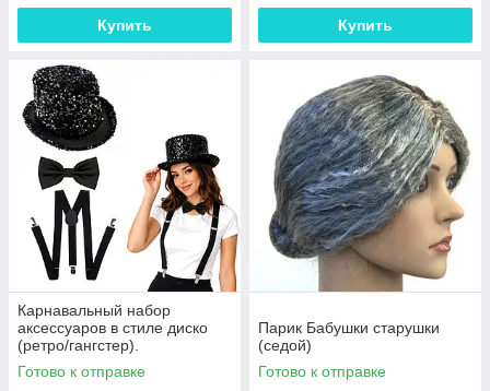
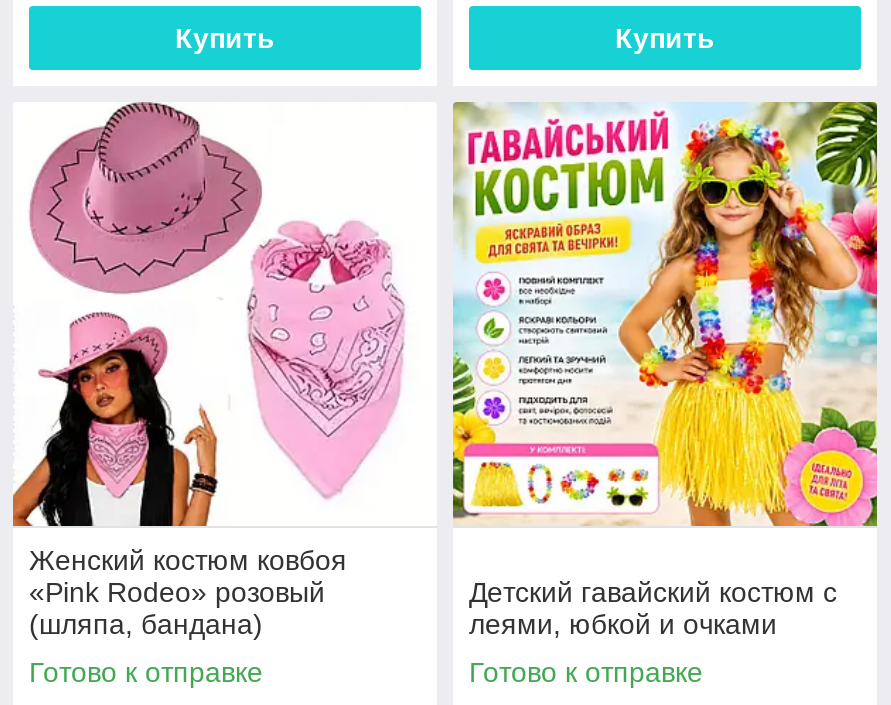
- [image]
- Карнавальный набор
- аксессуаров в стиле диско
- (ретро/гангстер).
+ [image]
+ Женский костюм ковбоя
+ «Pink Rodeo» розовый
+ (шляпа, бандана)

- [image]
- Парик Бабушки старушки
- (седой)
+ [image]
+ Детский гавайский костюм с
+ леями, юбкой и очками
